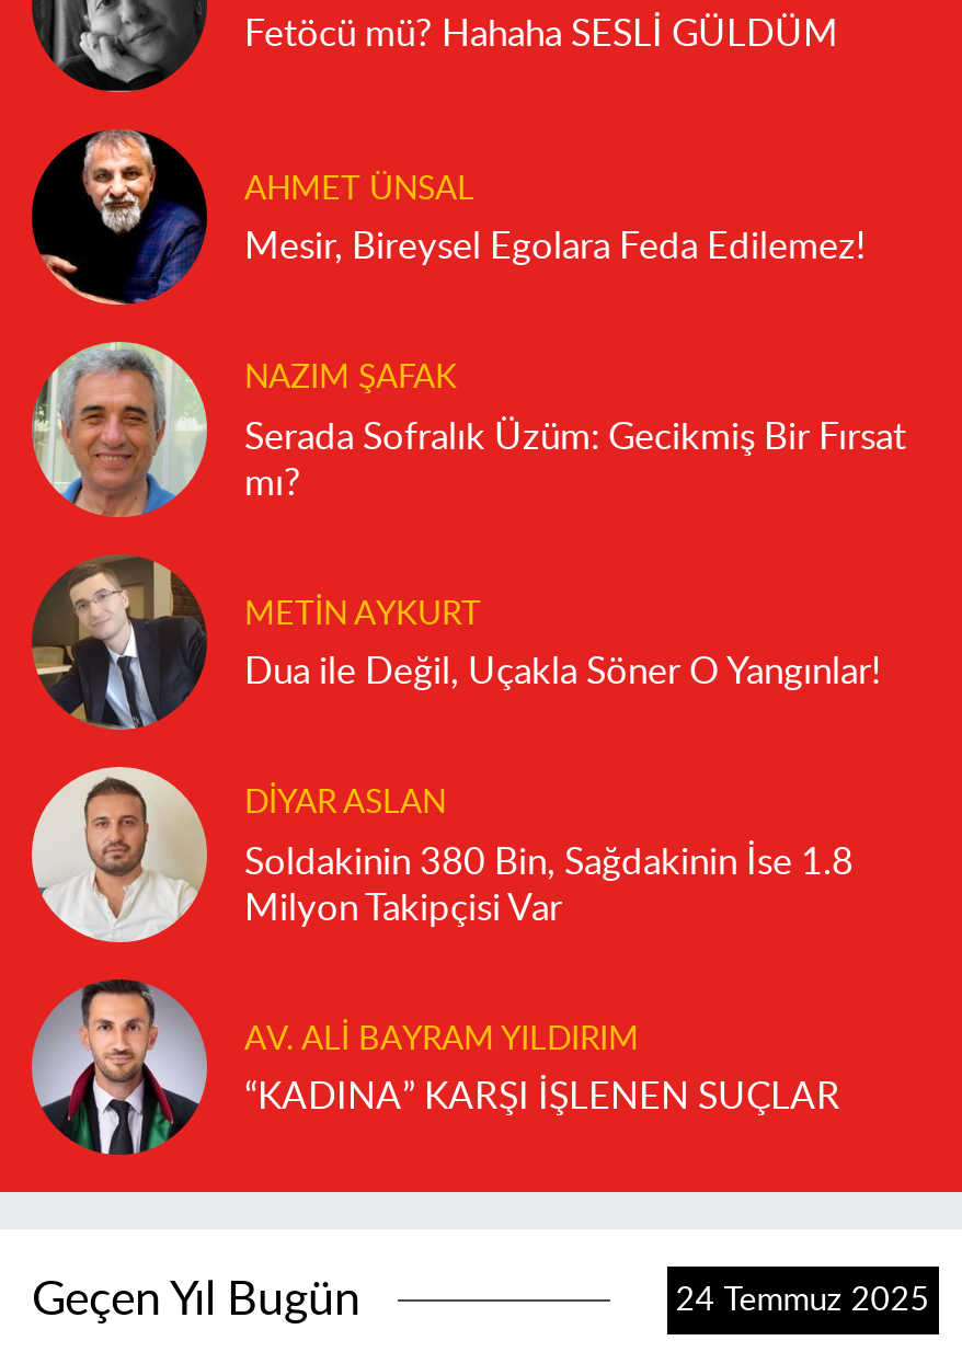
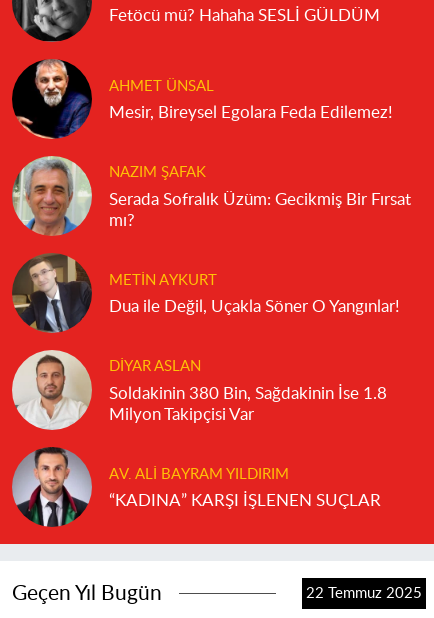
- 24 Temmuz 2025
+ 22 Temmuz 2025
